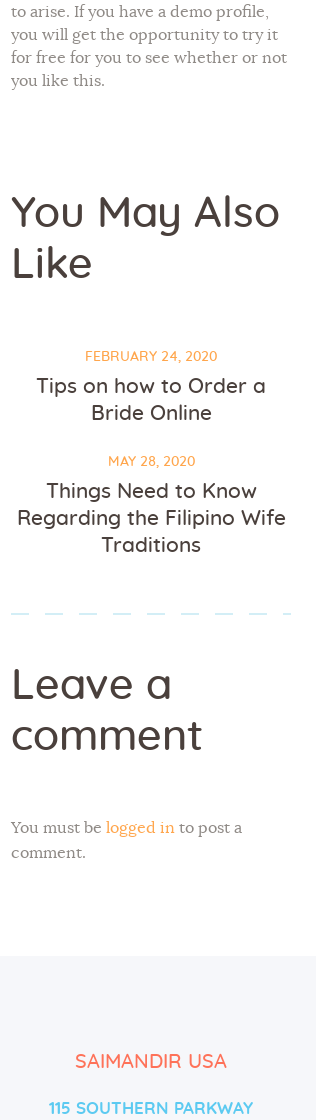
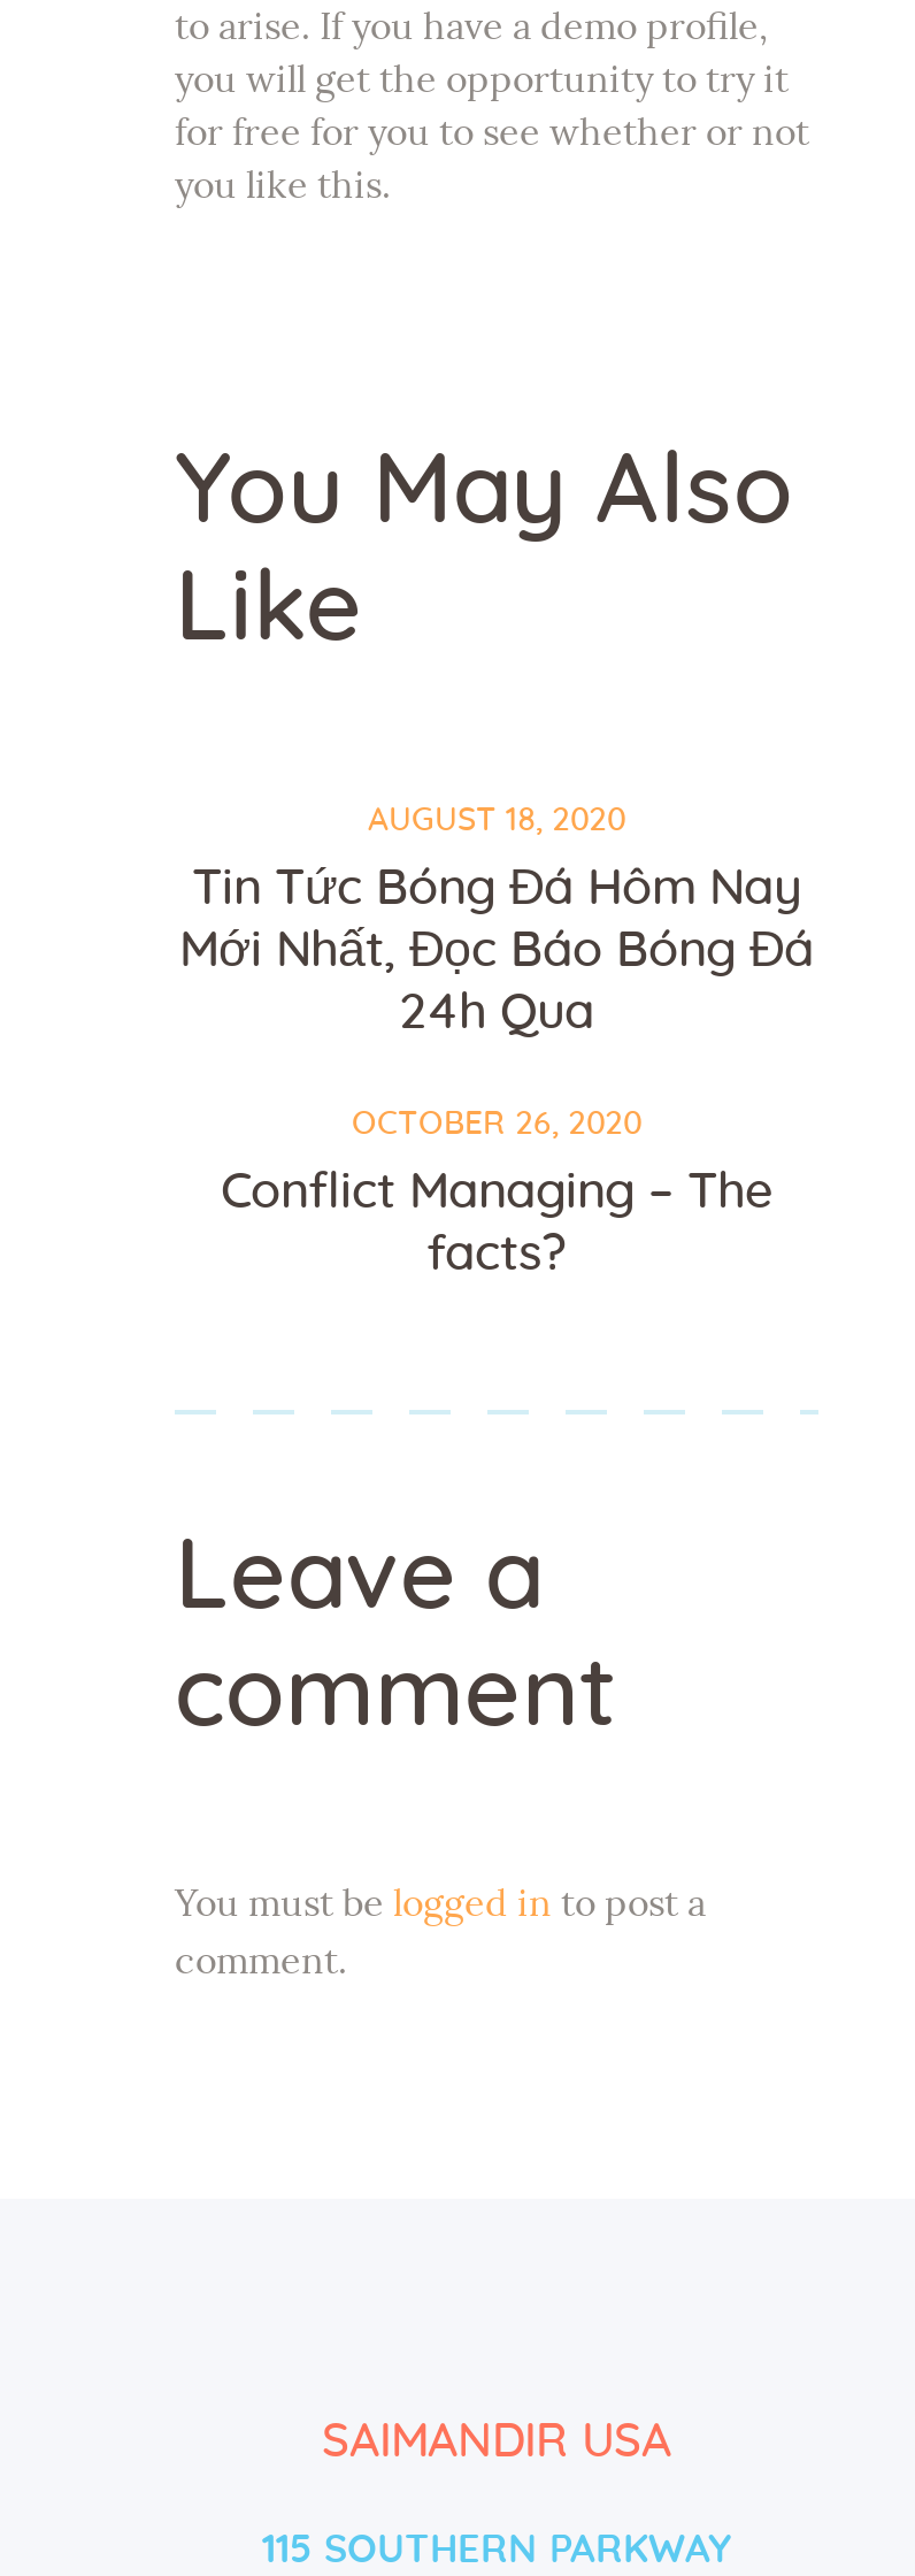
- FEBRUARY 24, 2020
+ AUGUST 18, 2020

- Tips on how to Order a
- Bride Online
+ Tin Tức Bóng Đá Hôm Nay
+ Mới Nhất, Đọc Báo Bóng Đá
+ 24h Qua

- MAY 28, 2020
+ OCTOBER 26, 2020

- Things Need to Know
- Regarding the Filipino Wife
- Traditions
+ Conflict Managing – The
+ facts?
